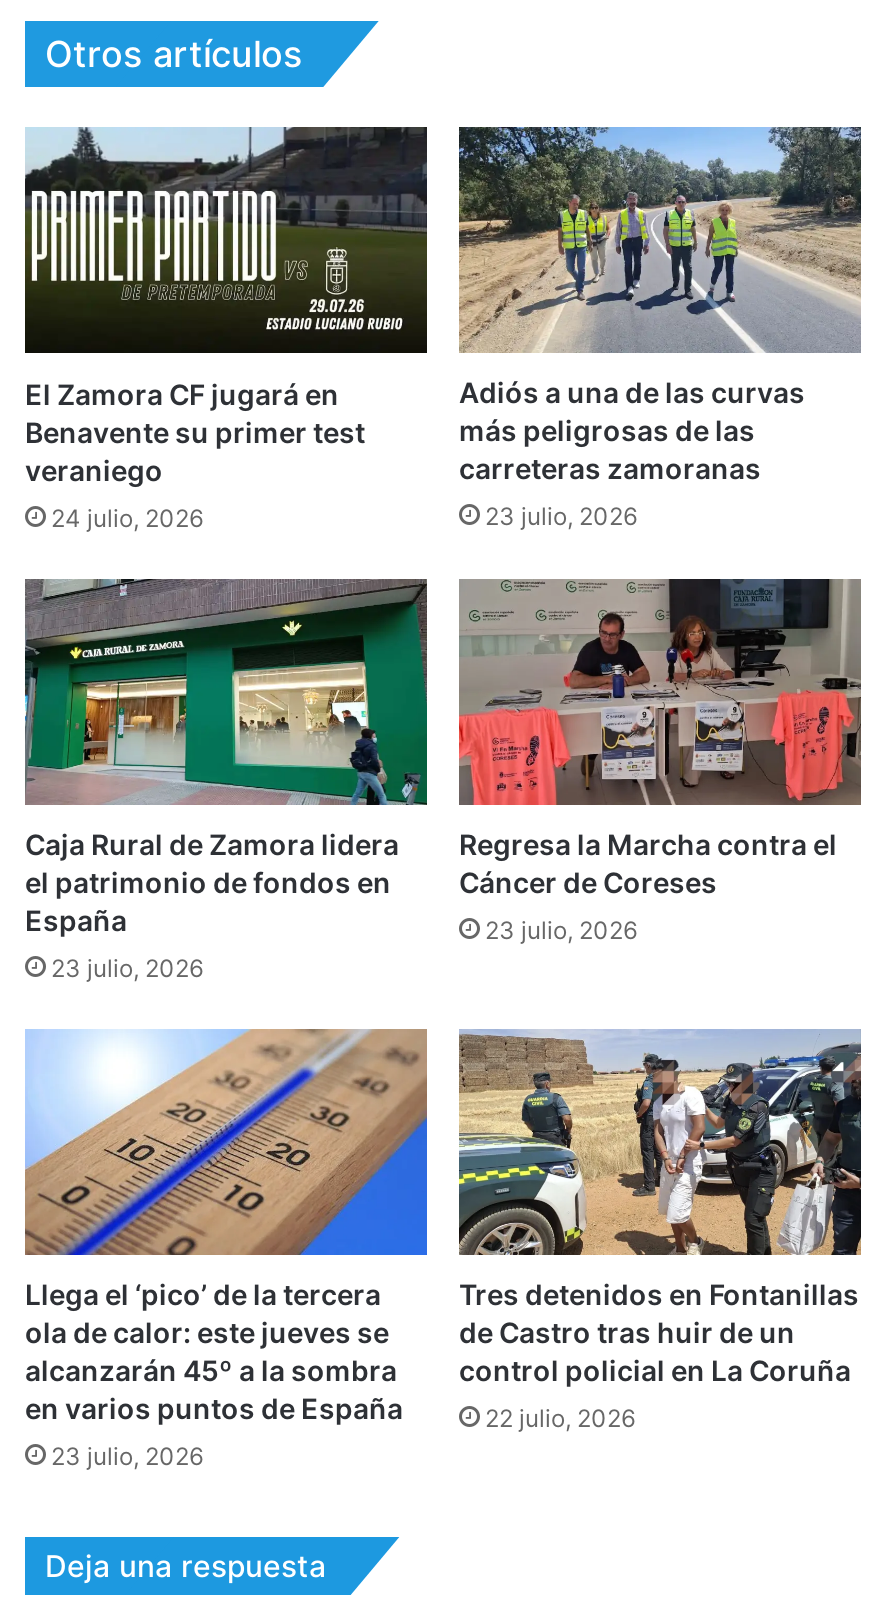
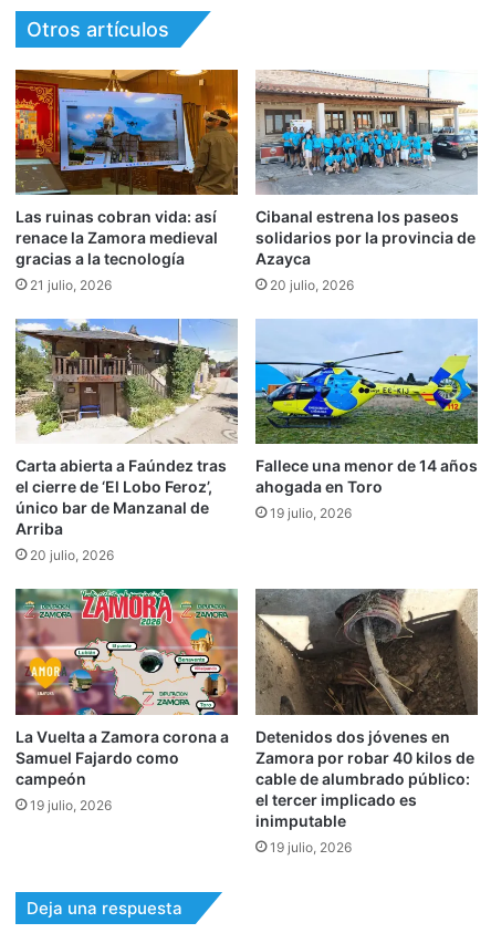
- [image]
- El Zamora CF jugará en
- Benavente su primer test
- veraniego
+ [image]
+ Las ruinas cobran vida: así
+ renace la Zamora medieval
+ gracias a la tecnología

- [image]
+ [image]

- Adiós a una de las curvas
- más peligrosas de las
- carreteras zamoranas
+ Cibanal estrena los paseos
+ solidarios por la provincia de
+ Azayca

- 24 julio, 2026
+ 21 julio, 2026

- 23 julio, 2026
+ 20 julio, 2026

- [image]
+ [image]

- [image]
+ [image]

- Caja Rural de Zamora lidera
- el patrimonio de fondos en
- España
+ Carta abierta a Faúndez tras
+ el cierre de ‘El Lobo Feroz’,
+ único bar de Manzanal de
+ Arriba

- Regresa la Marcha contra el
- Cáncer de Coreses
+ Fallece una menor de 14 años
+ ahogada en Toro

- 23 julio, 2026
+ 19 julio, 2026

- 23 julio, 2026
+ 20 julio, 2026

- [image]
- Llega el ‘pico’ de la tercera
- ola de calor: este jueves se
- alcanzarán 45º a la sombra
- en varios puntos de España
+ [image]
+ La Vuelta a Zamora corona a
+ Samuel Fajardo como
+ campeón

- [image]
- Tres detenidos en Fontanillas
- de Castro tras huir de un
- control policial en La Coruña
+ [image]
+ Detenidos dos jóvenes en
+ Zamora por robar 40 kilos de
+ cable de alumbrado público:
+ el tercer implicado es
+ inimputable

- 22 julio, 2026
+ 19 julio, 2026

- 23 julio, 2026
+ 19 julio, 2026
